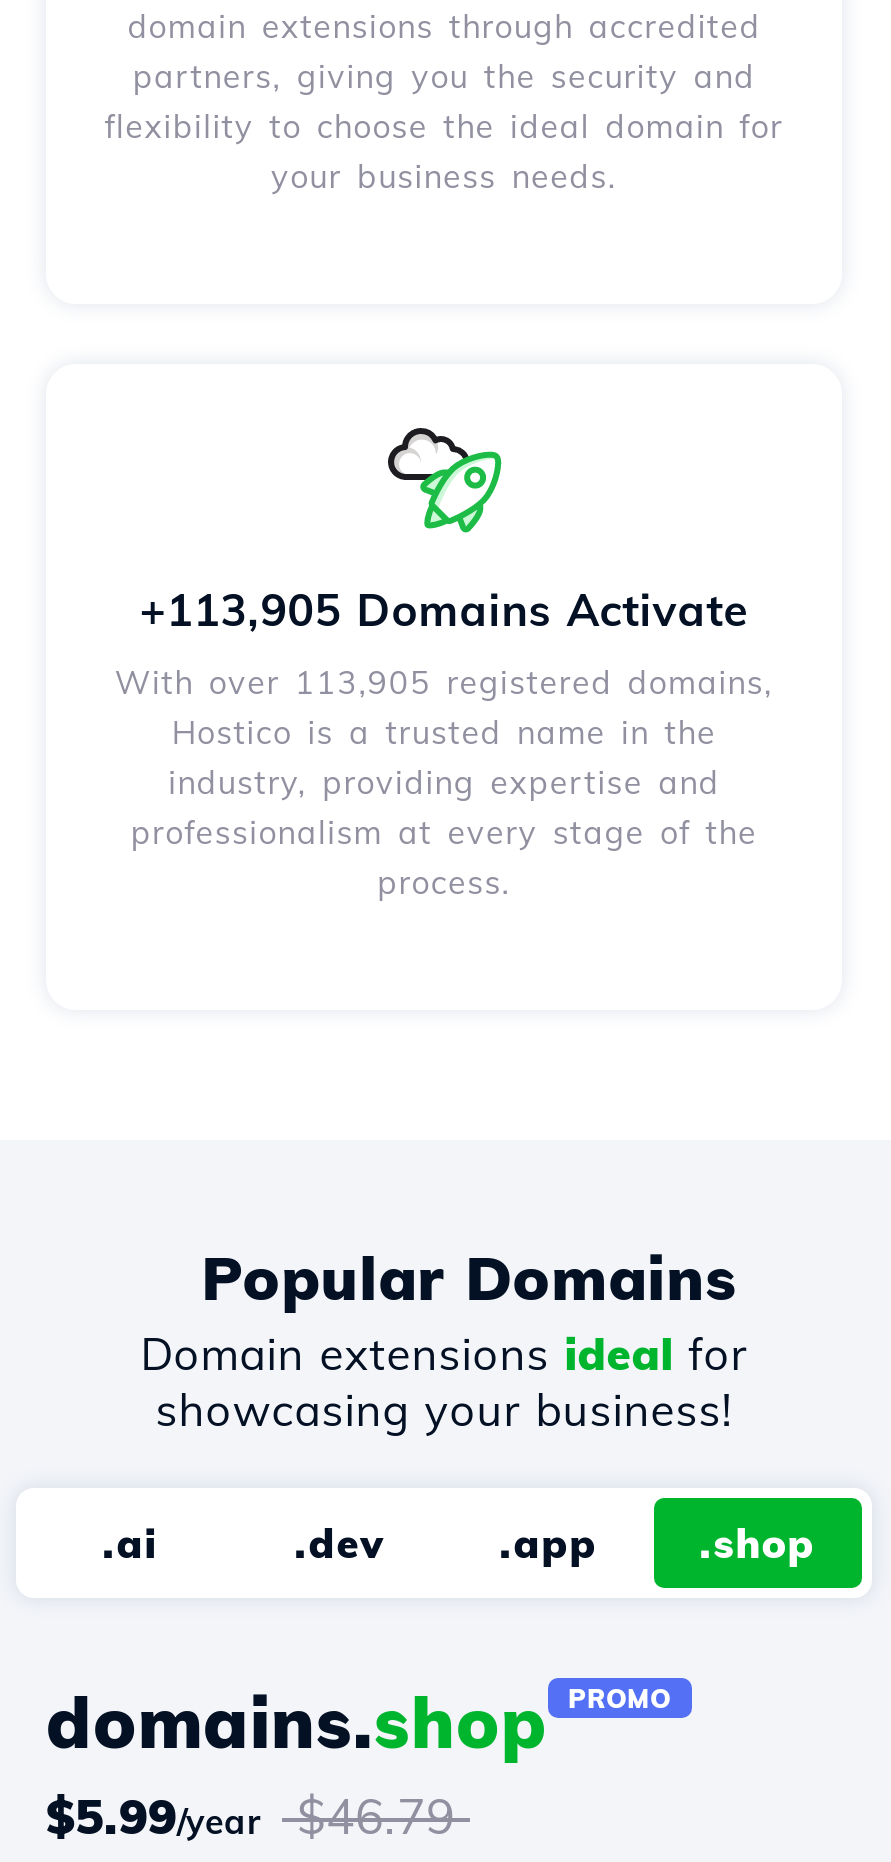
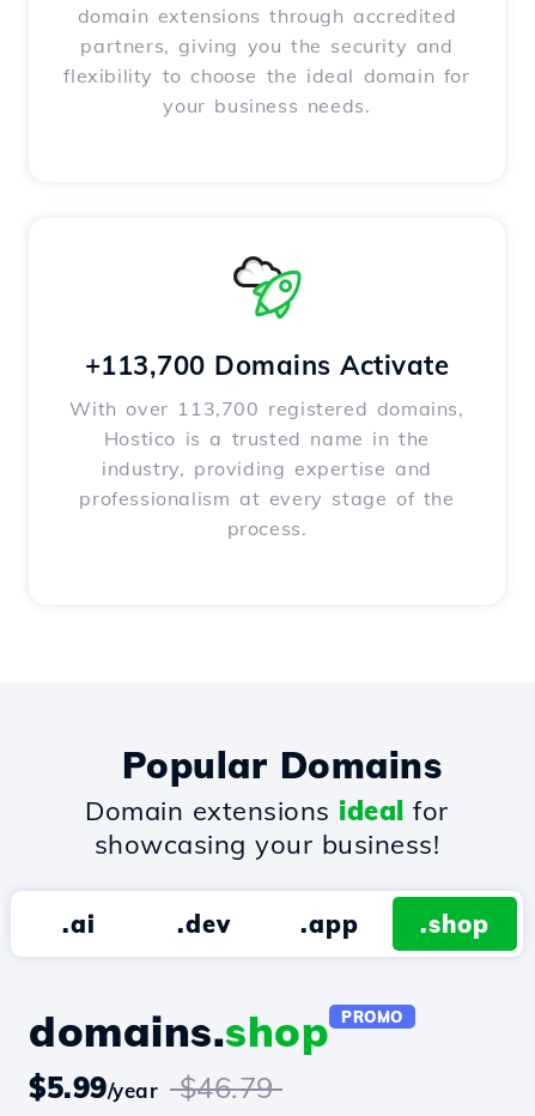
- +113,905 Domains Activate
+ +113,700 Domains Activate

- With over 113,905 registered domains,
+ With over 113,700 registered domains,
